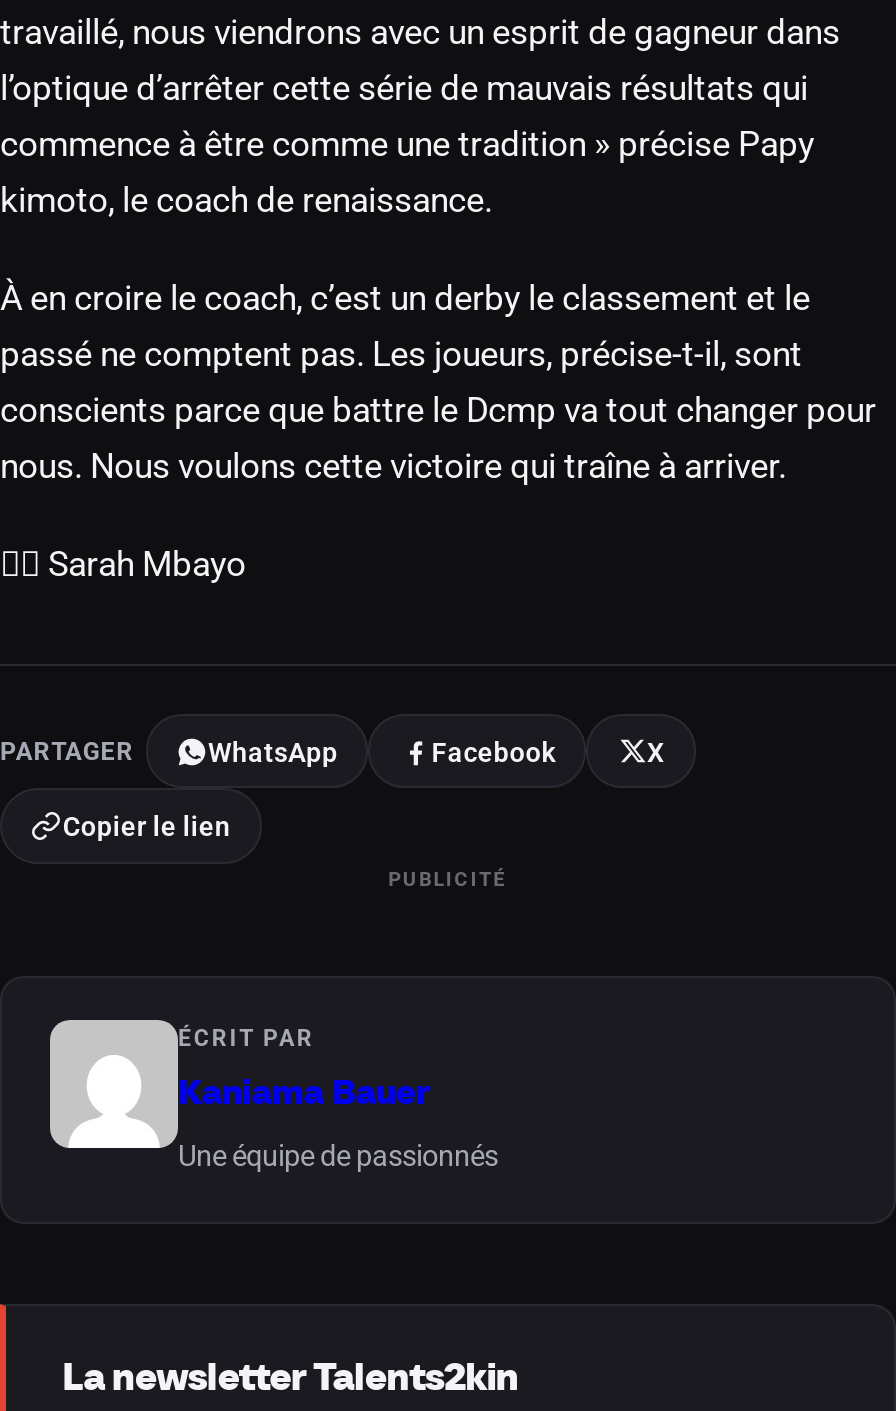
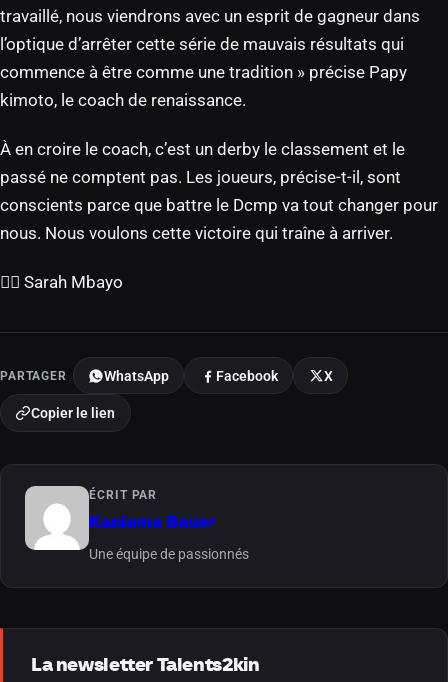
- PUBLICITÉ
